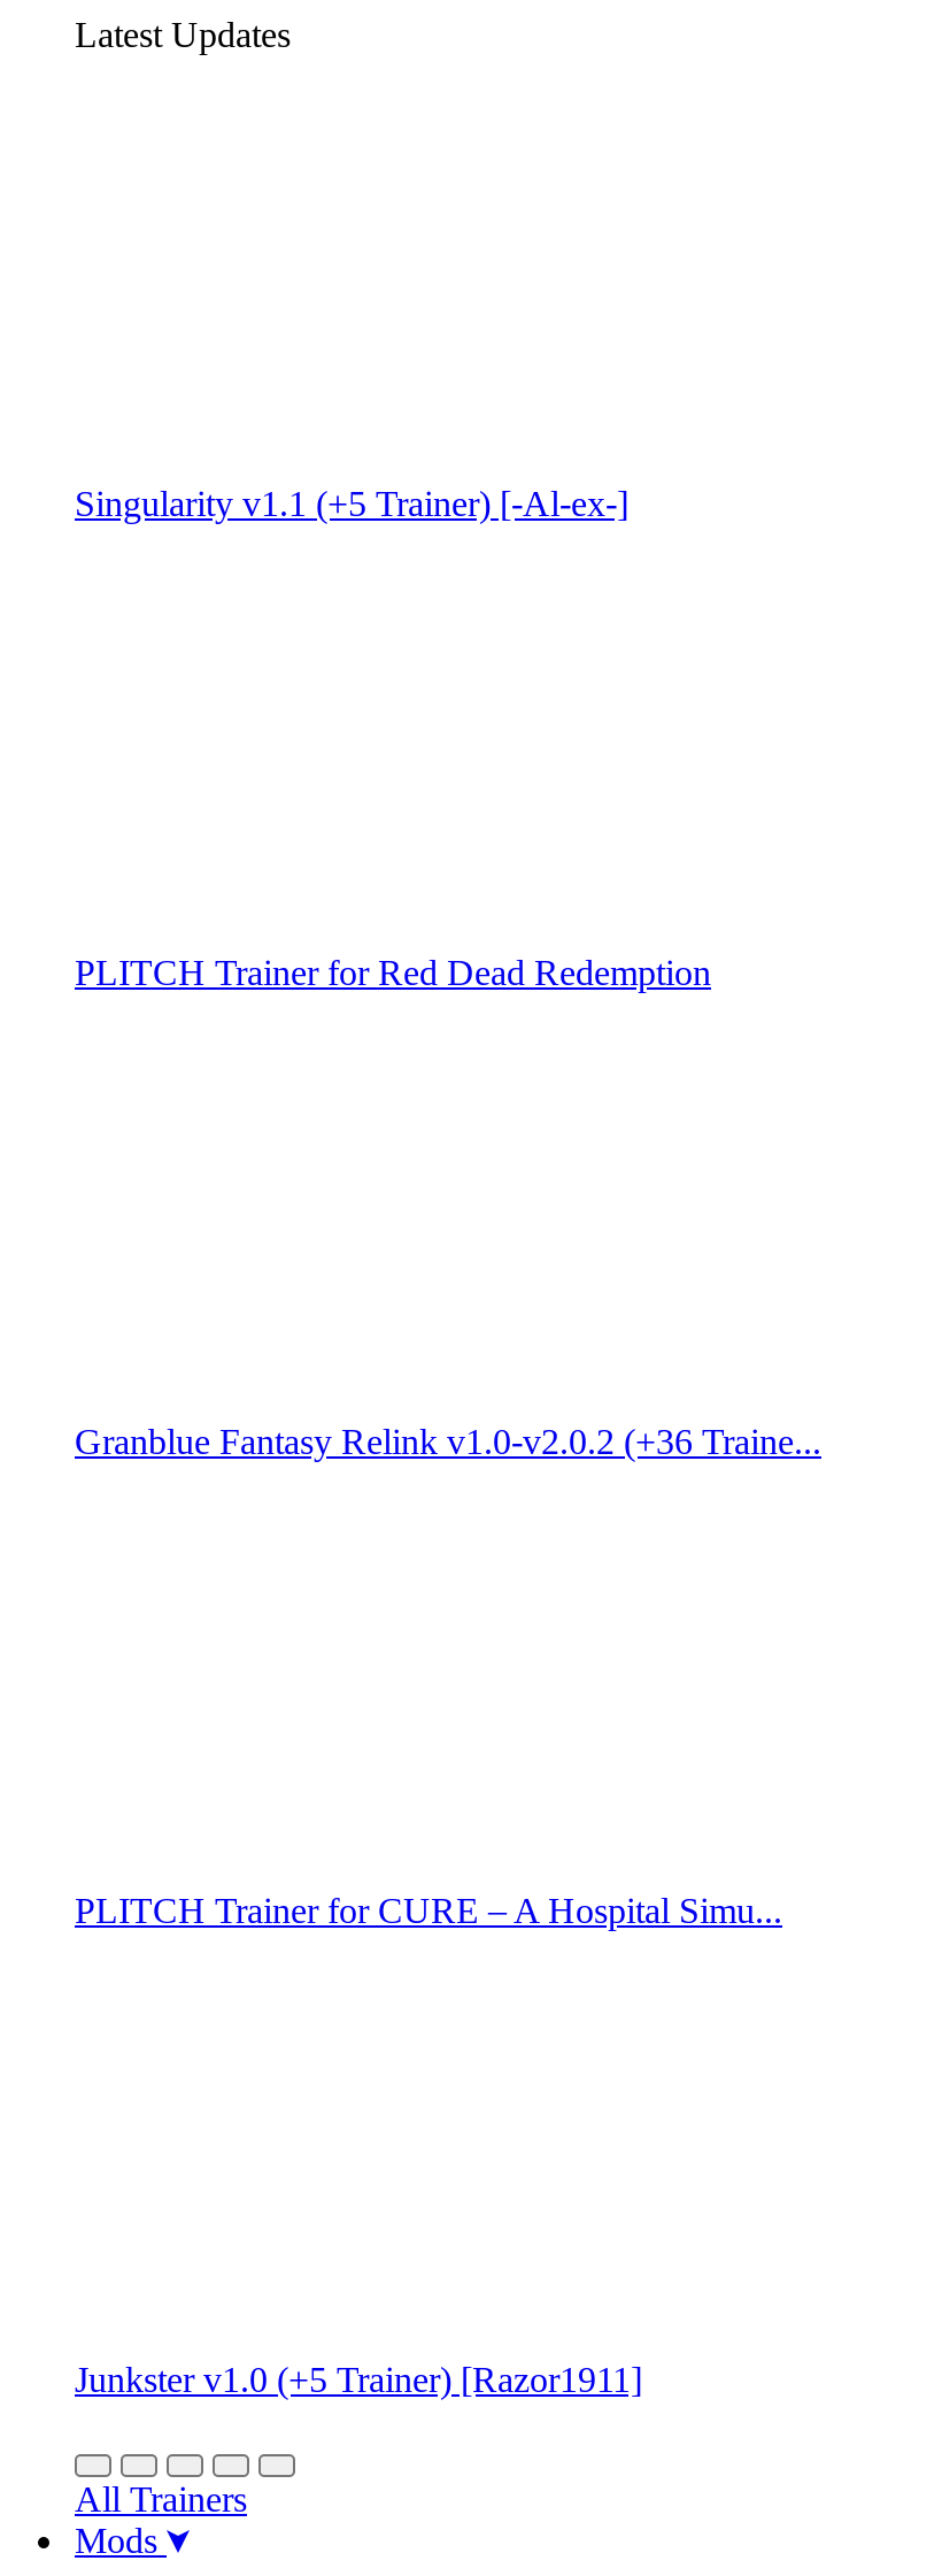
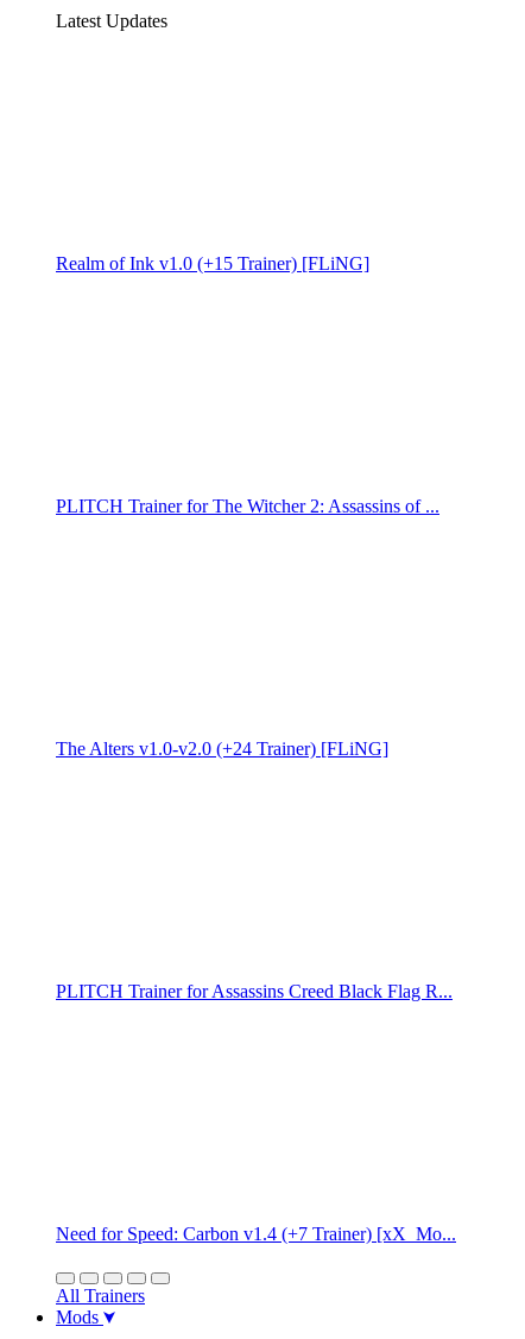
- Singularity v1.1 (+5 Trainer) [-Al-ex-]
+ Realm of Ink v1.0 (+15 Trainer) [FLiNG]

- PLITCH Trainer for Red Dead Redemption
+ PLITCH Trainer for The Witcher 2: Assassins of ...

- Granblue Fantasy Relink v1.0-v2.0.2 (+36 Traine...
+ The Alters v1.0-v2.0 (+24 Trainer) [FLiNG]

- PLITCH Trainer for CURE – A Hospital Simu...
+ PLITCH Trainer for Assassins Creed Black Flag R...

- Junkster v1.0 (+5 Trainer) [Razor1911]
+ Need for Speed: Carbon v1.4 (+7 Trainer) [xX_Mo...
